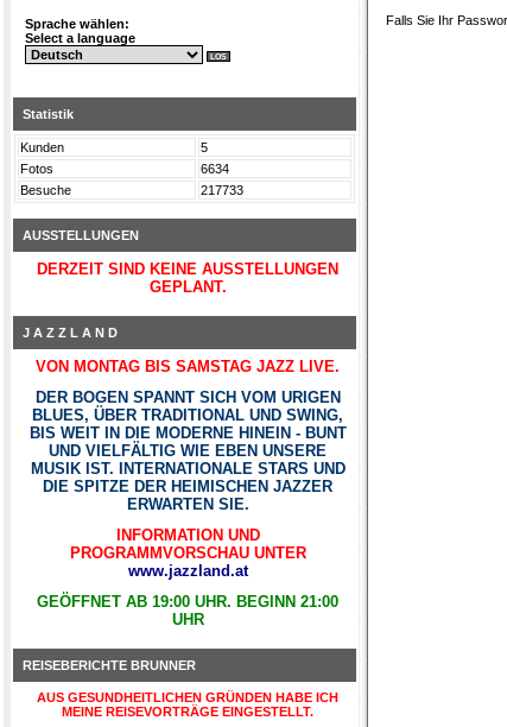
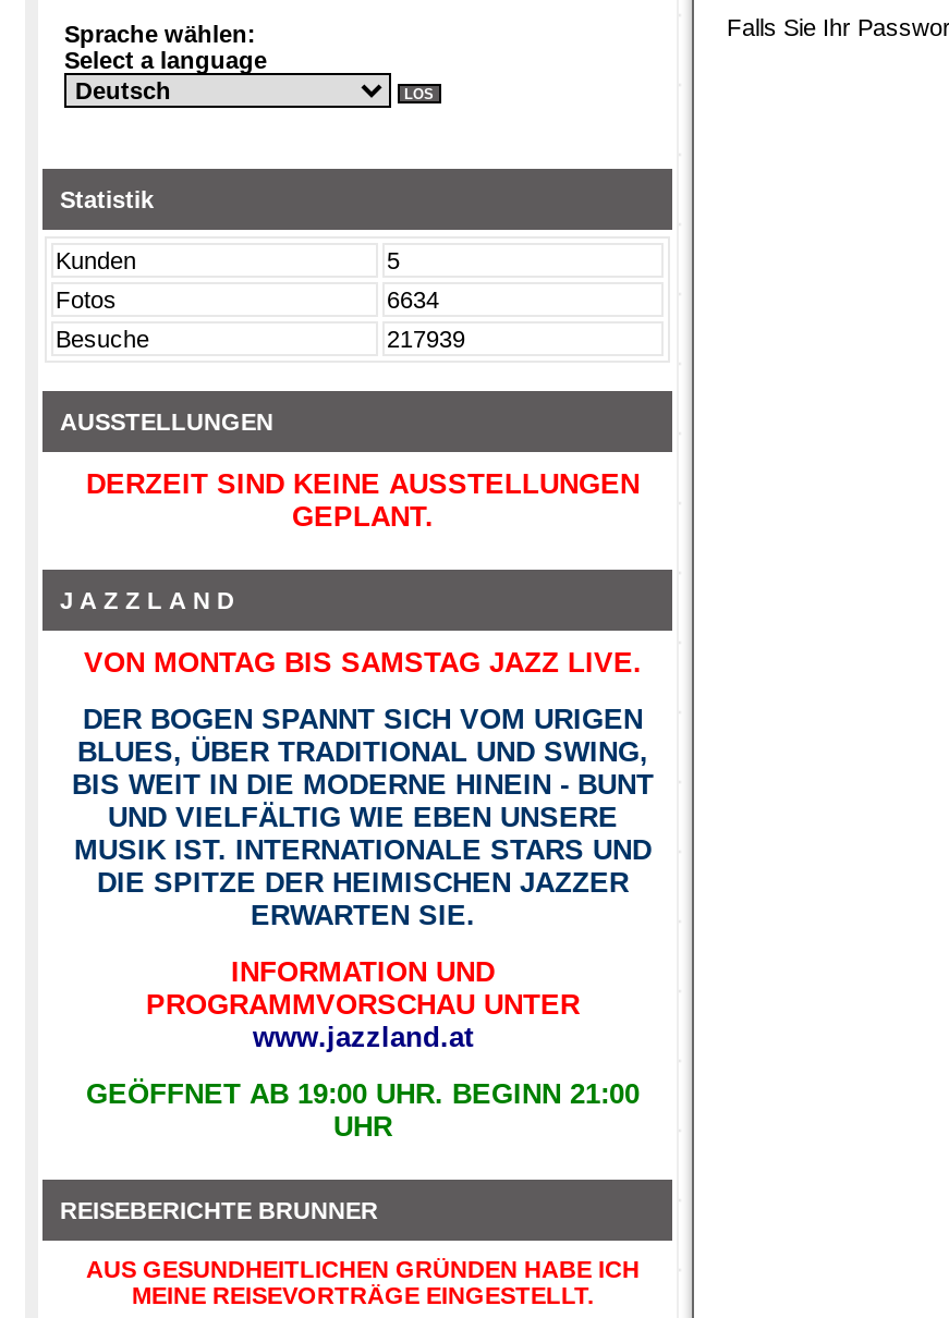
- 217733
+ 217939
